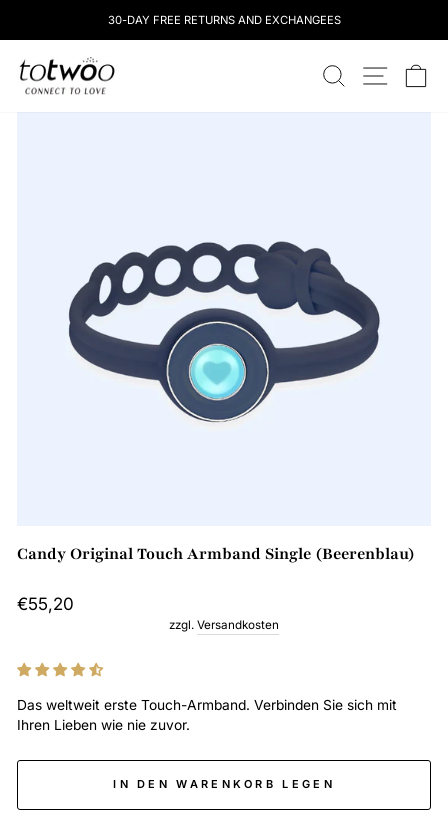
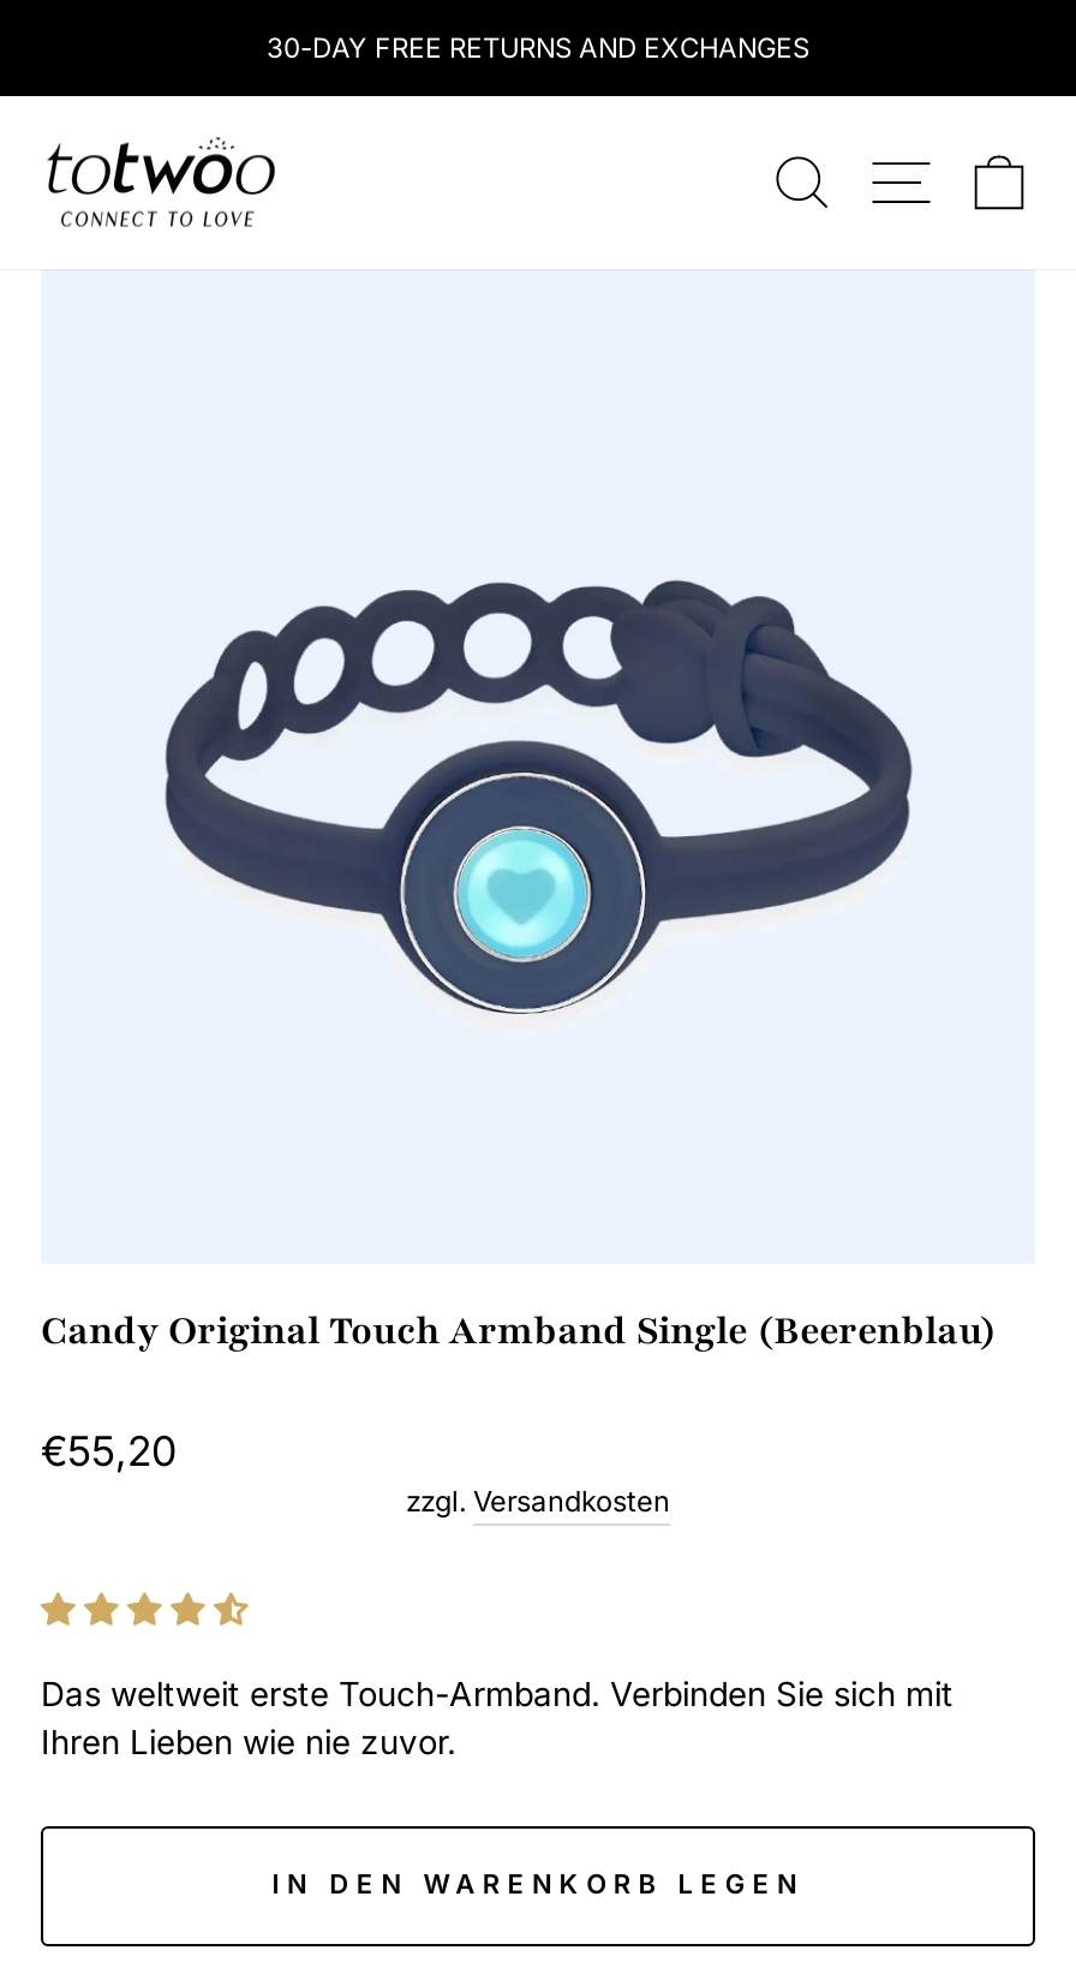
- 30-DAY FREE RETURNS AND EXCHANGEES
+ 30-DAY FREE RETURNS AND EXCHANGES
